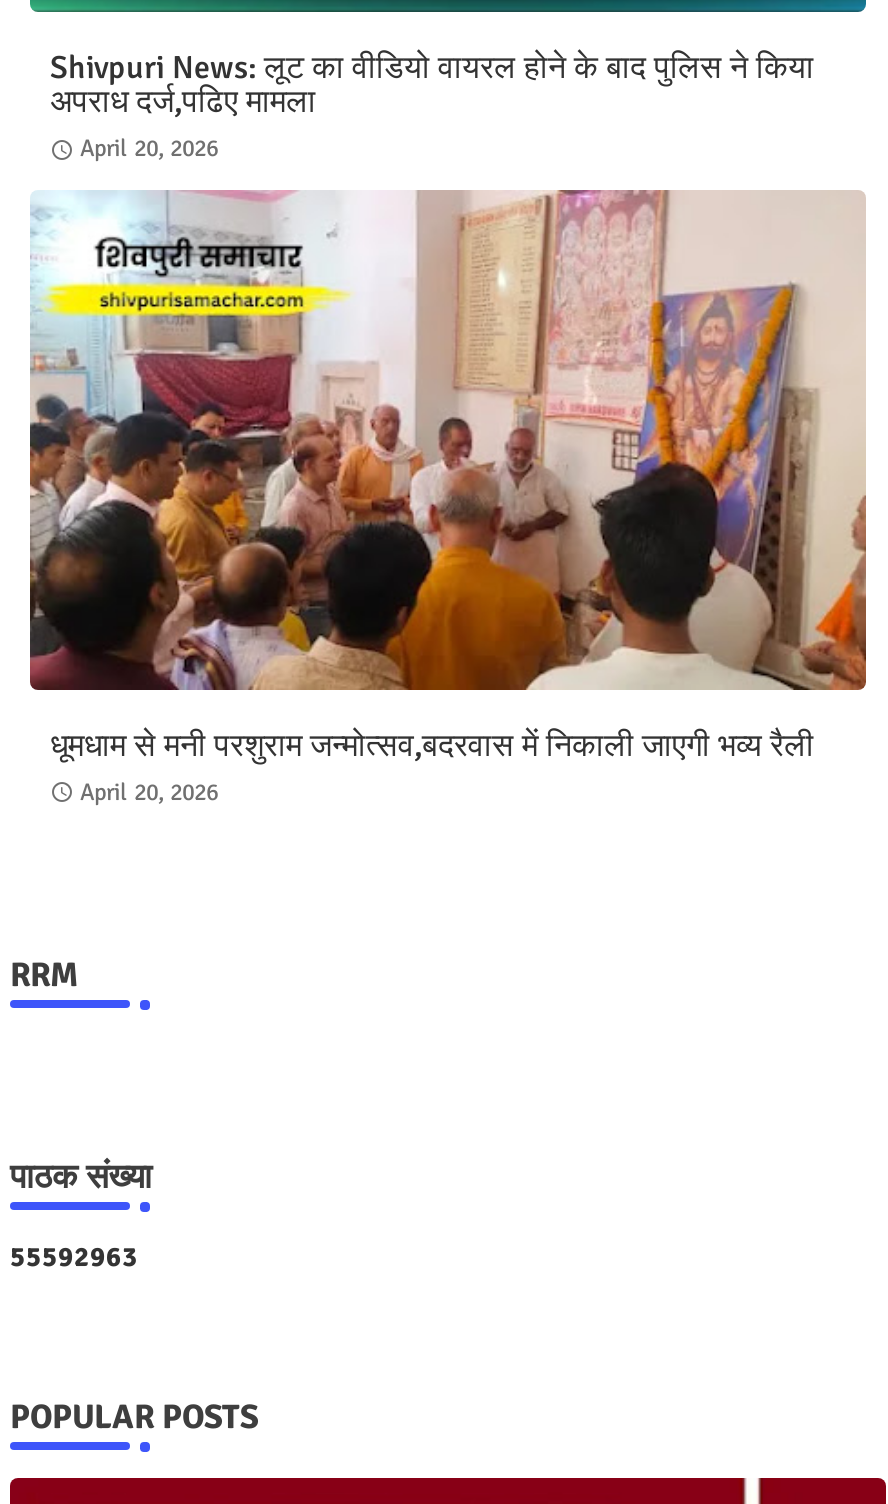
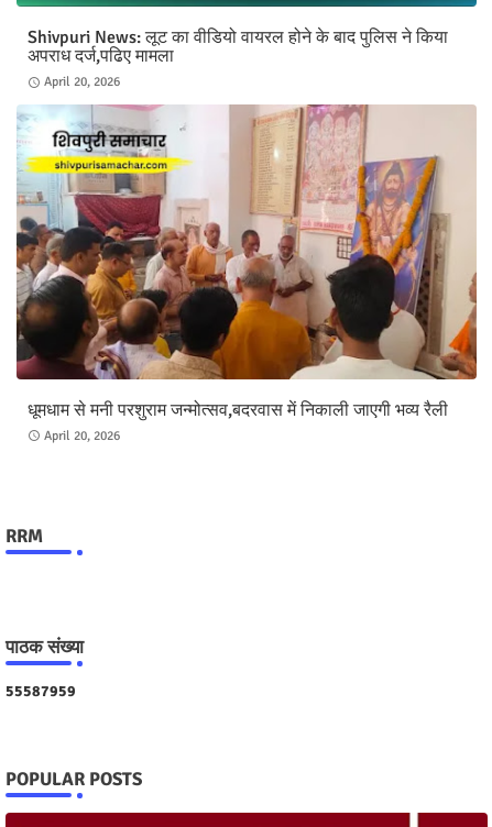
- 55592963
+ 55587959
